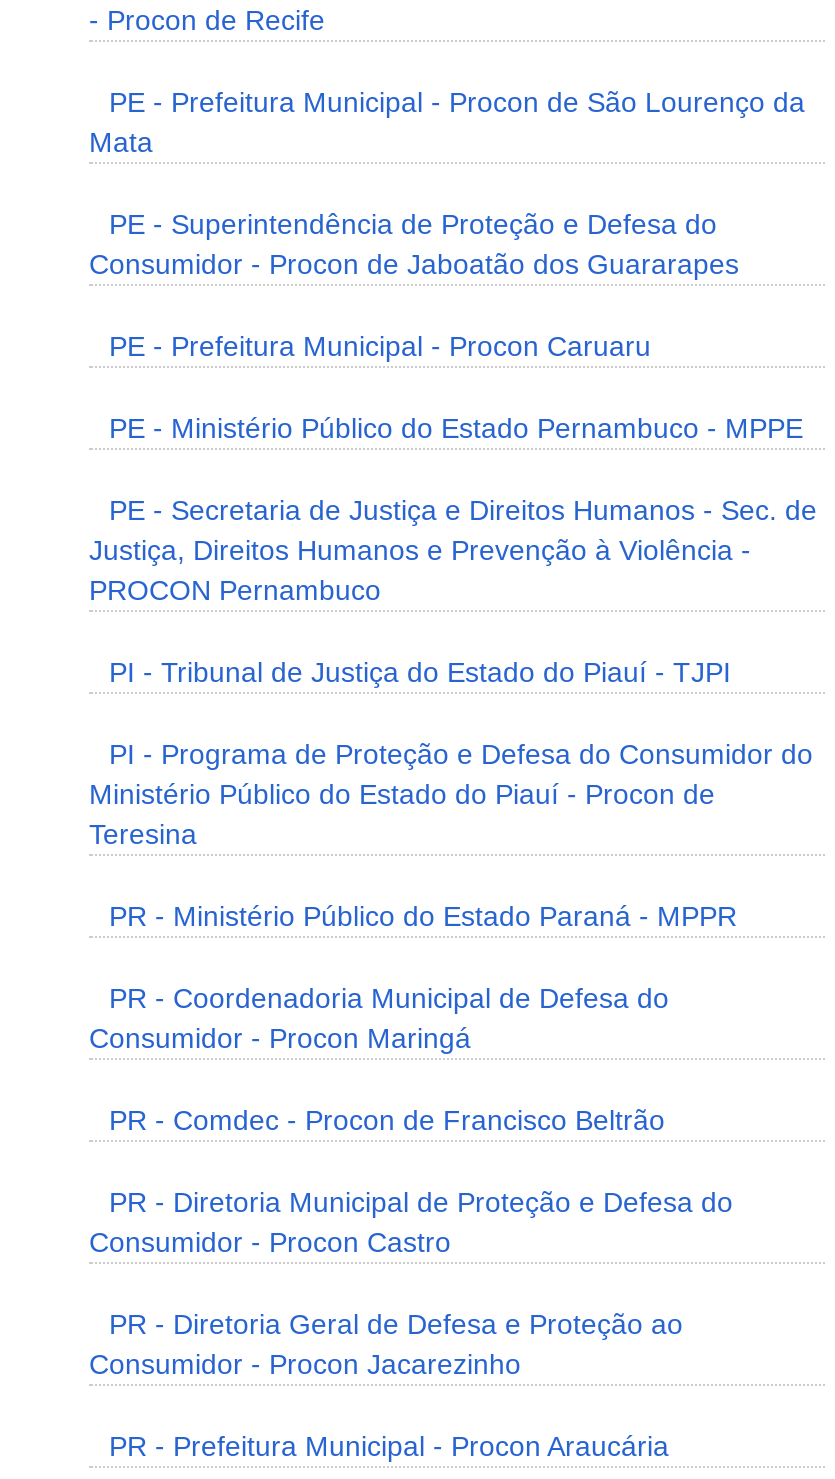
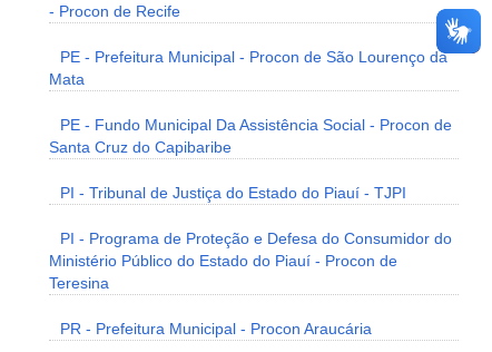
+ [image]

- PE - Superintendência de Proteção e Defesa do
- Consumidor - Procon de Jaboatão dos Guararapes
- PE - Prefeitura Municipal - Procon Caruaru
- PE - Ministério Público do Estado Pernambuco - MPPE
- PE - Secretaria de Justiça e Direitos Humanos - Sec. de
- Justiça, Direitos Humanos e Prevenção à Violência -
- PROCON Pernambuco
+ PE - Fundo Municipal Da Assistência Social - Procon de
+ Santa Cruz do Capibaribe

- PR - Ministério Público do Estado Paraná - MPPR
- PR - Coordenadoria Municipal de Defesa do
- Consumidor - Procon Maringá
- PR - Comdec - Procon de Francisco Beltrão
- PR - Diretoria Municipal de Proteção e Defesa do
- Consumidor - Procon Castro
- PR - Diretoria Geral de Defesa e Proteção ao
- Consumidor - Procon Jacarezinho
